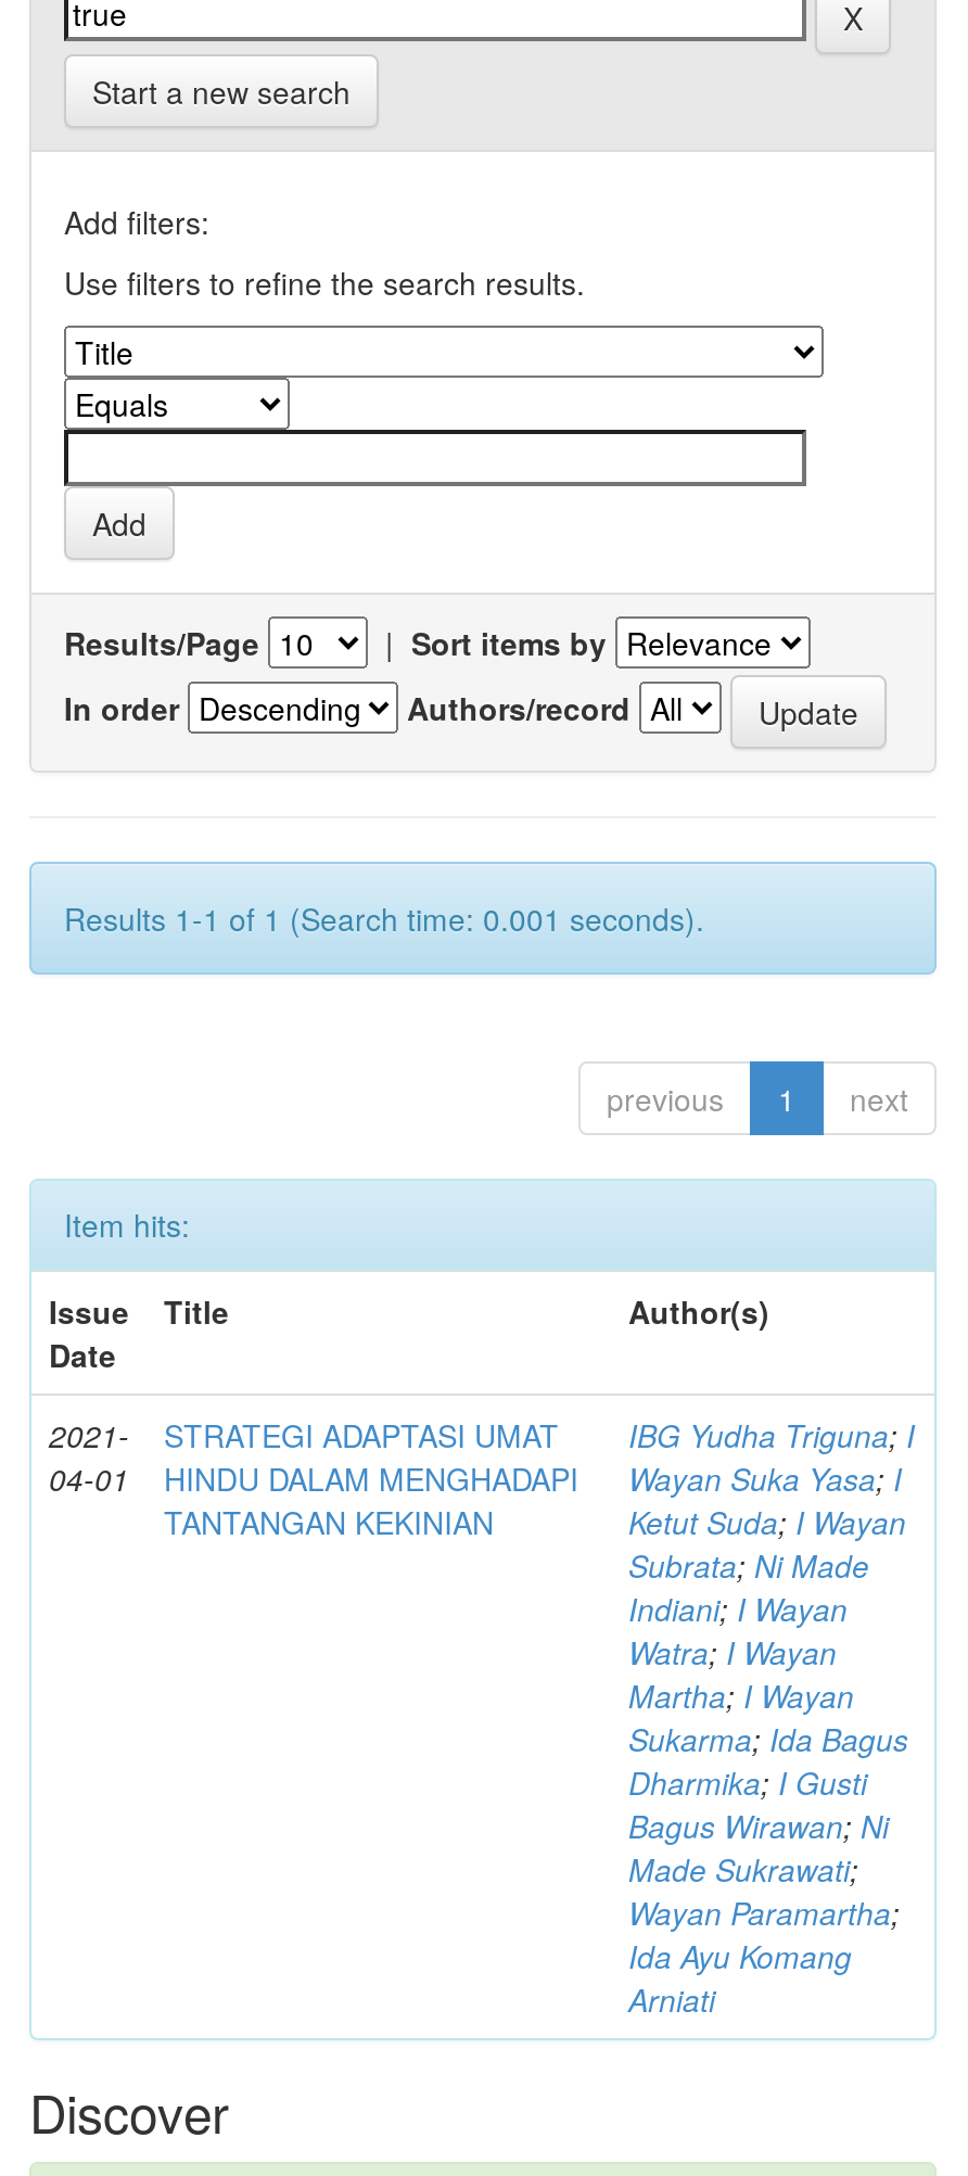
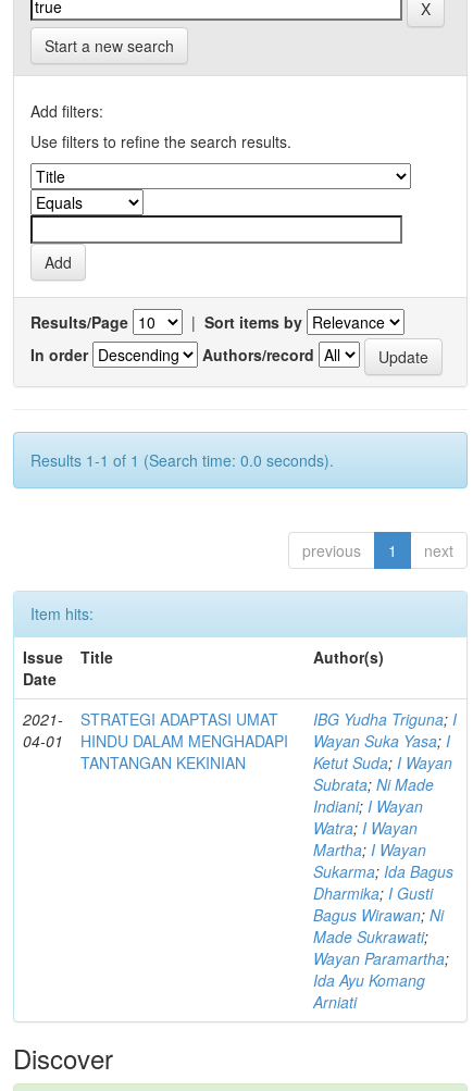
- Results 1-1 of 1 (Search time: 0.001 seconds).
+ Results 1-1 of 1 (Search time: 0.0 seconds).
